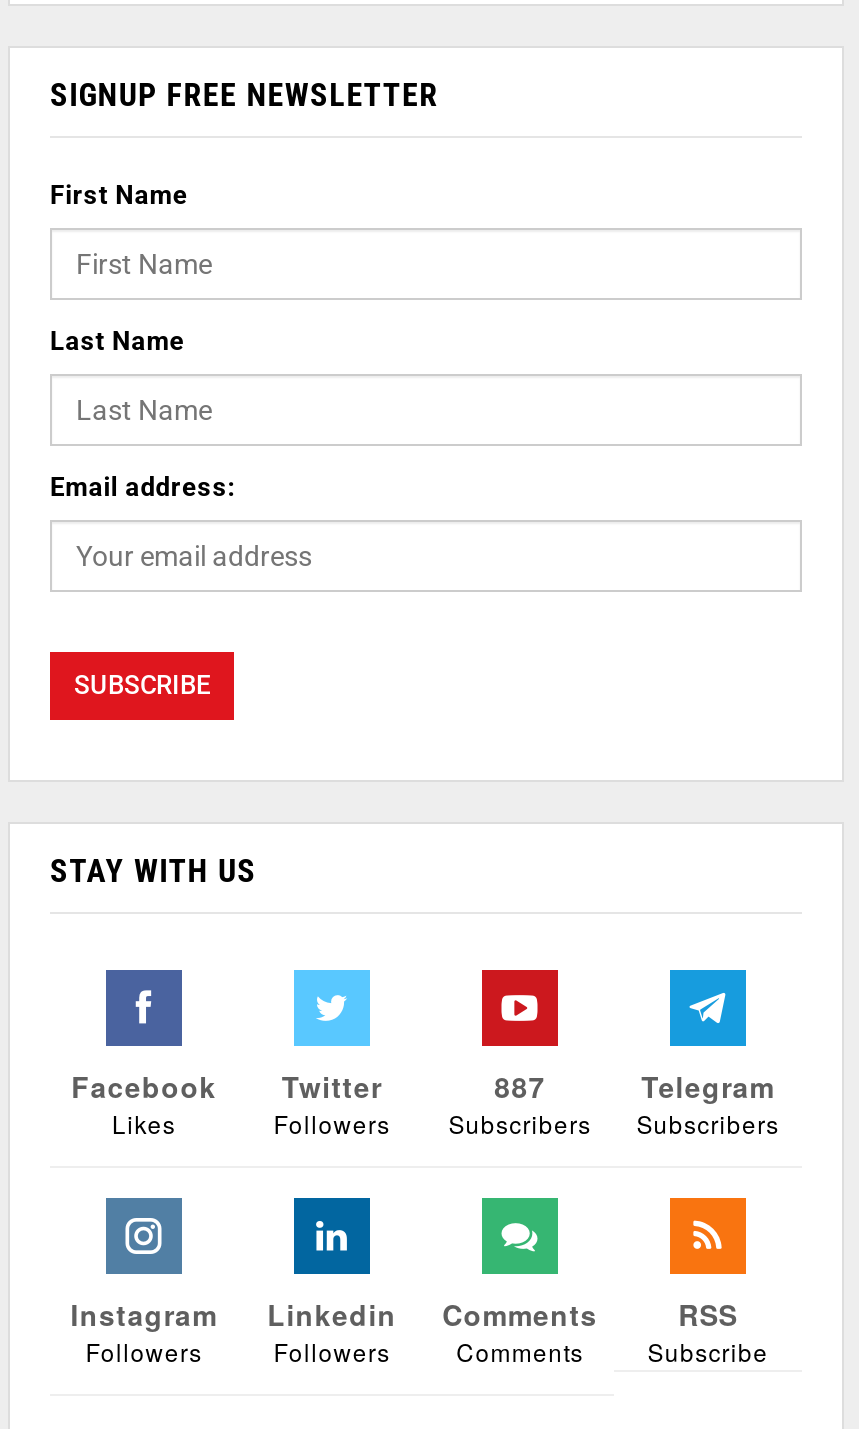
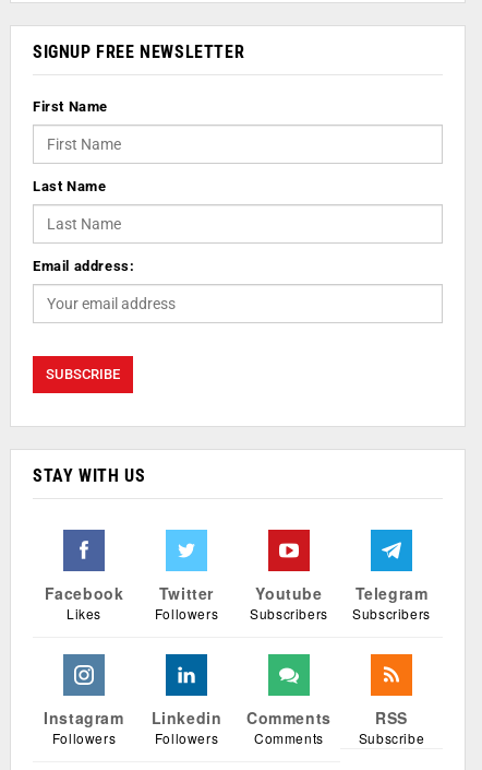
- 887
+ Youtube
